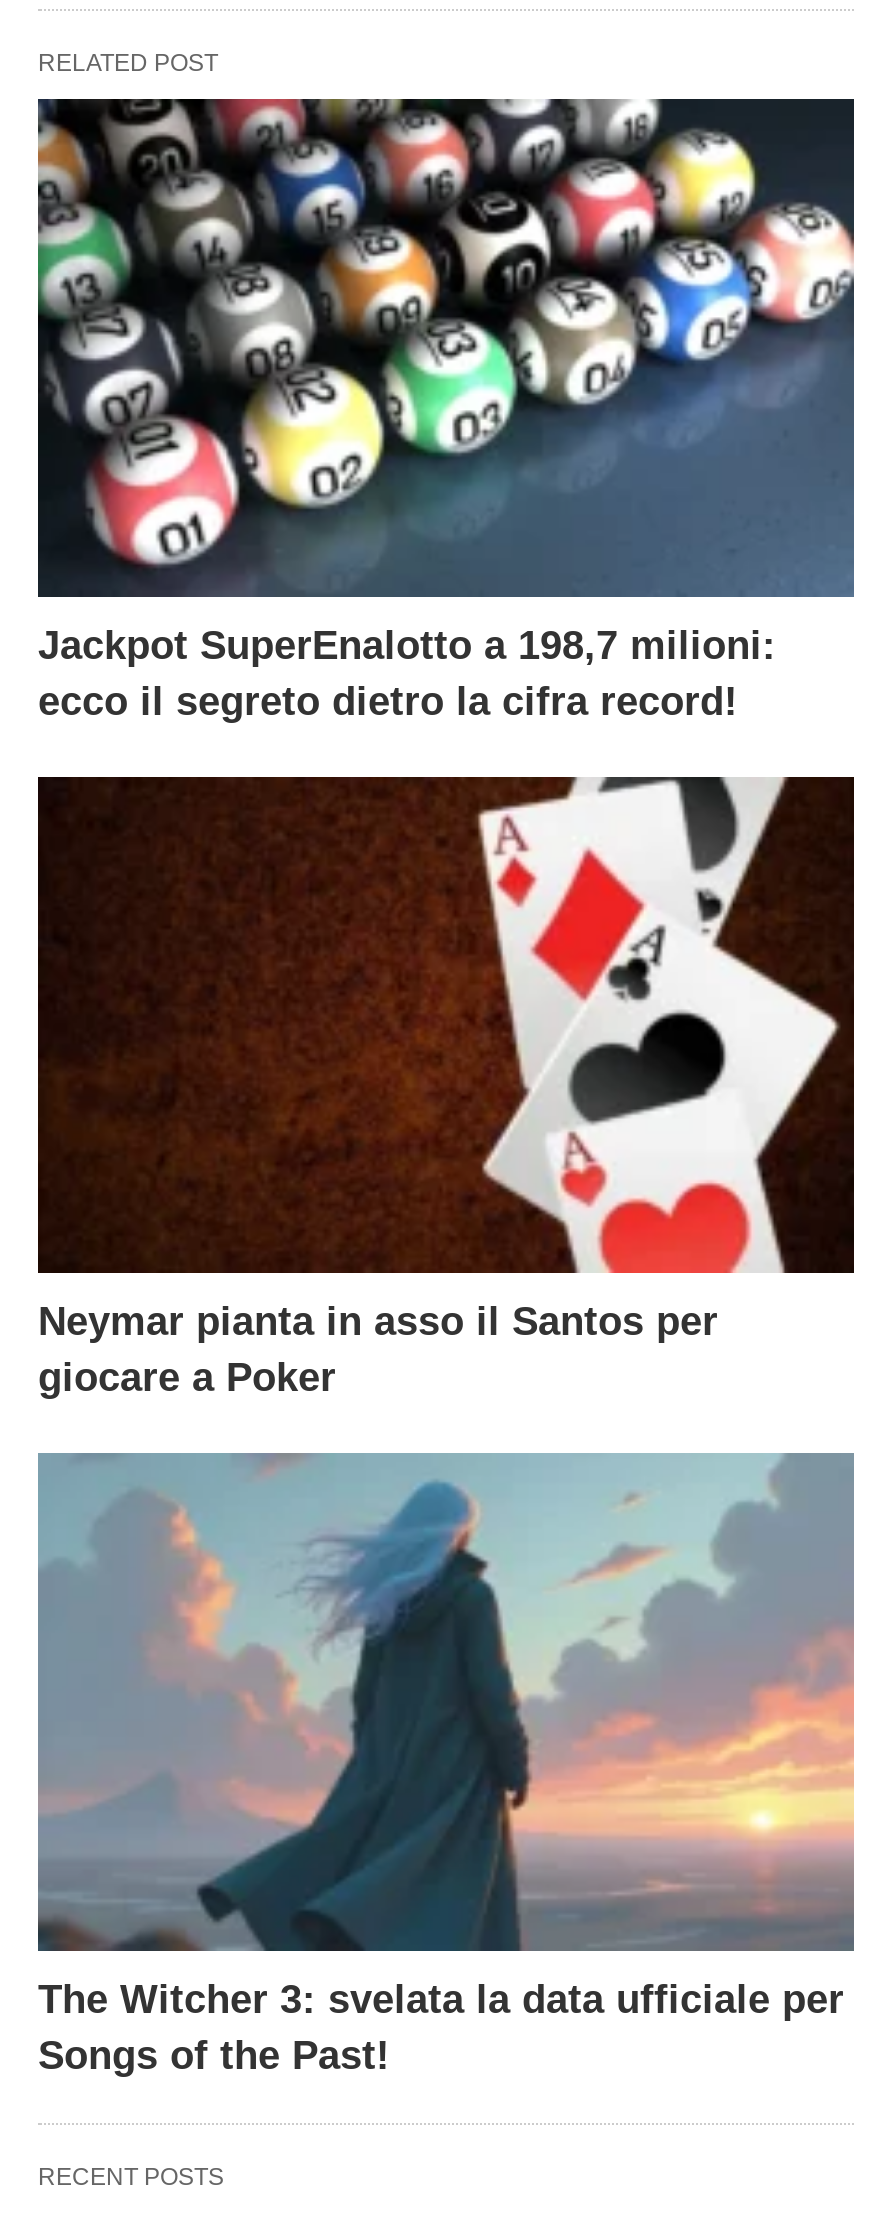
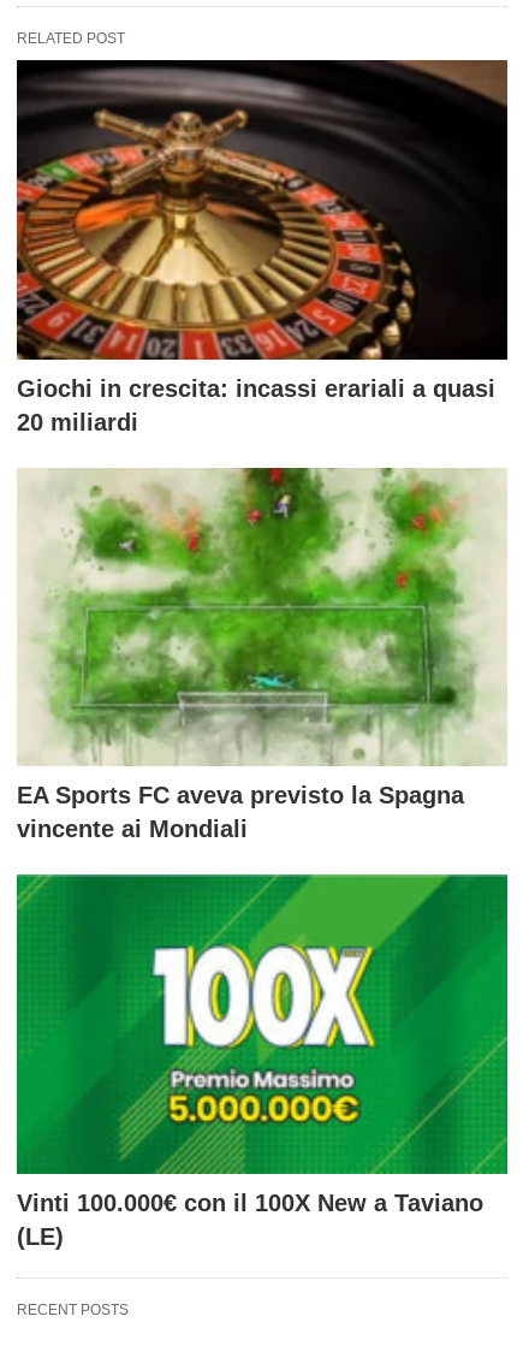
- [image]
- Jackpot SuperEnalotto a 198,7 milioni:
- ecco il segreto dietro la cifra record!
+ [image]
+ Giochi in crescita: incassi erariali a quasi
+ 20 miliardi

- [image]
- Neymar pianta in asso il Santos per
- giocare a Poker
+ [image]
+ EA Sports FC aveva previsto la Spagna
+ vincente ai Mondiali

- [image]
- The Witcher 3: svelata la data ufficiale per
- Songs of the Past!
+ [image]
+ Vinti 100.000€ con il 100X New a Taviano
+ (LE)
